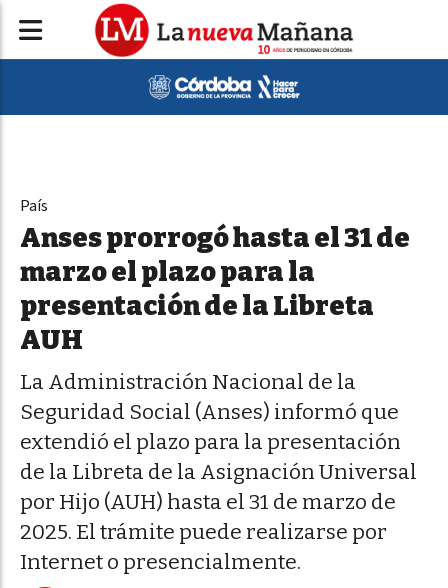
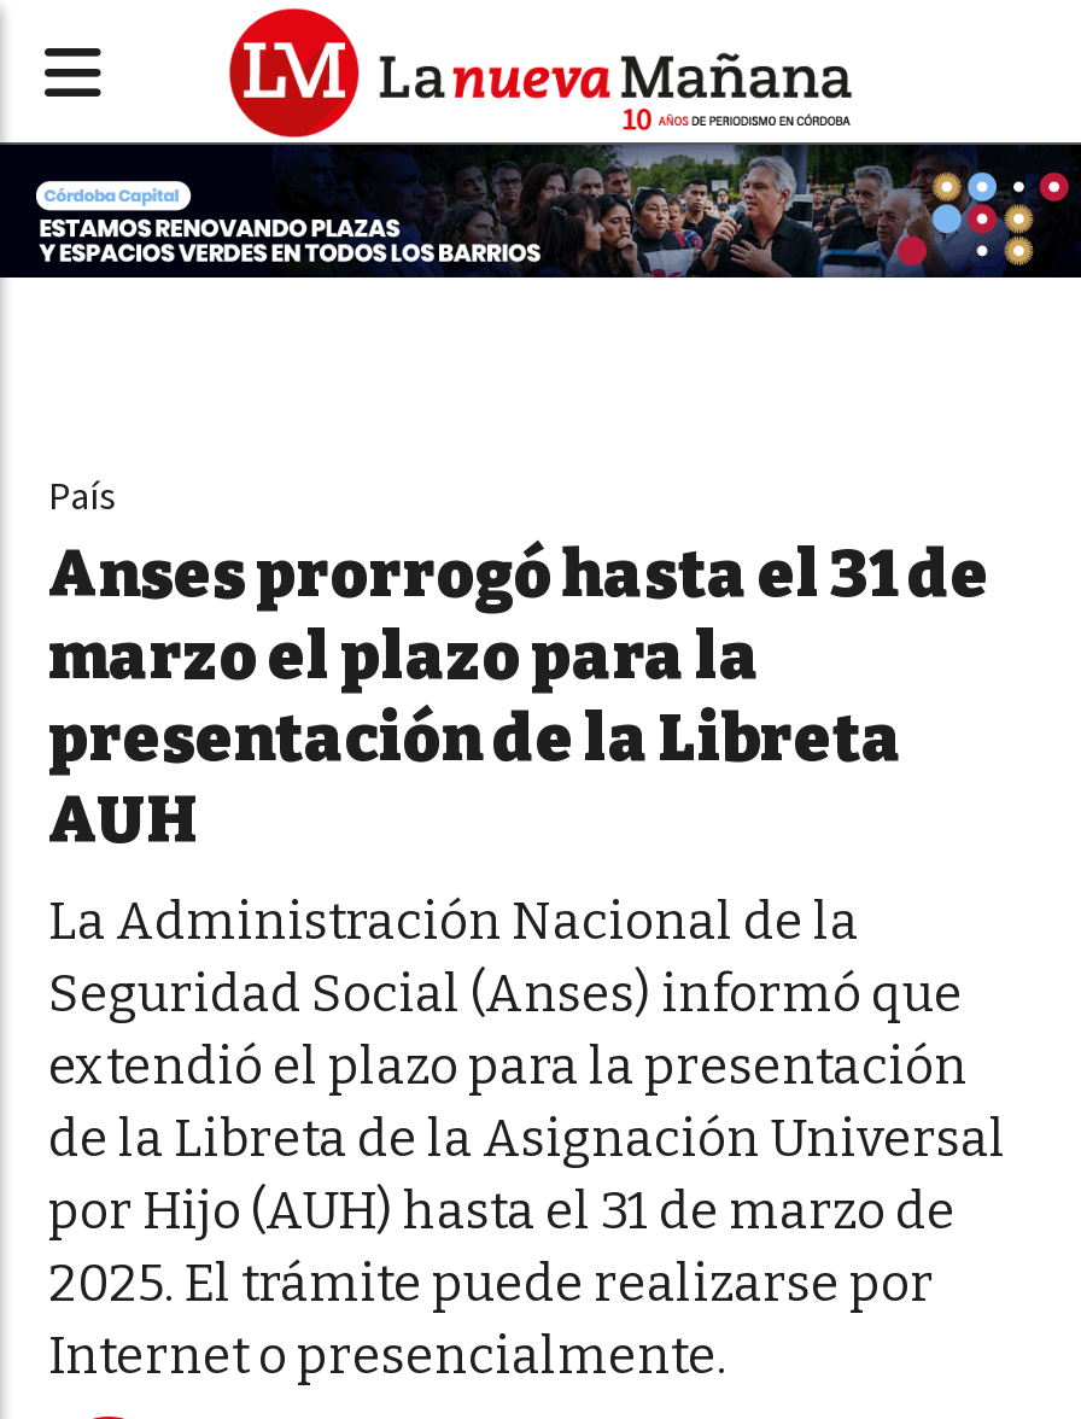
- [image]
+ [image]
